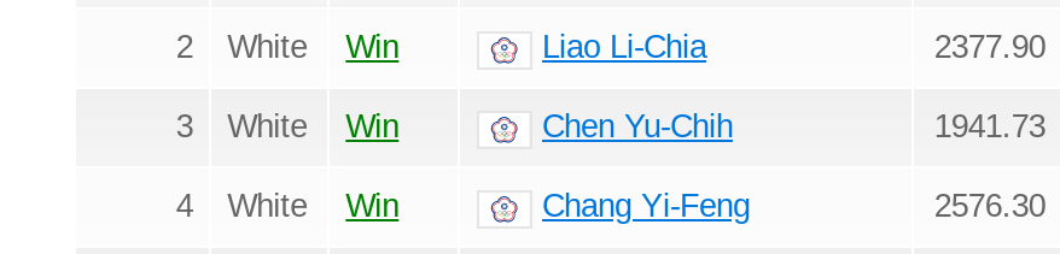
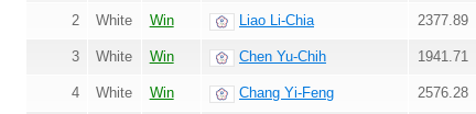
- 2377.90
+ 2377.89

- 1941.73
+ 1941.71

- 2576.30
+ 2576.28
